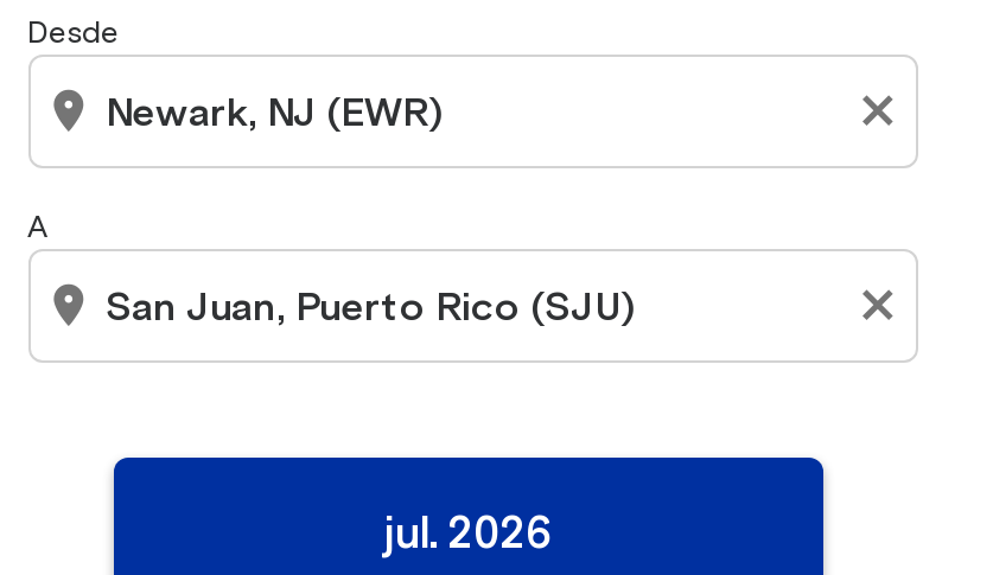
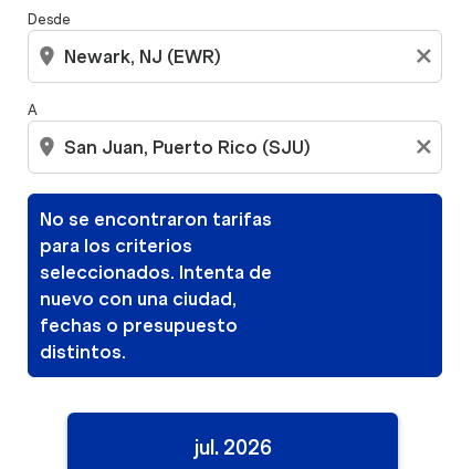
+ [image]
+ No se encontraron tarifas
+ para los criterios
+ seleccionados. Intenta de
+ nuevo con una ciudad,
+ fechas o presupuesto
+ distintos.
